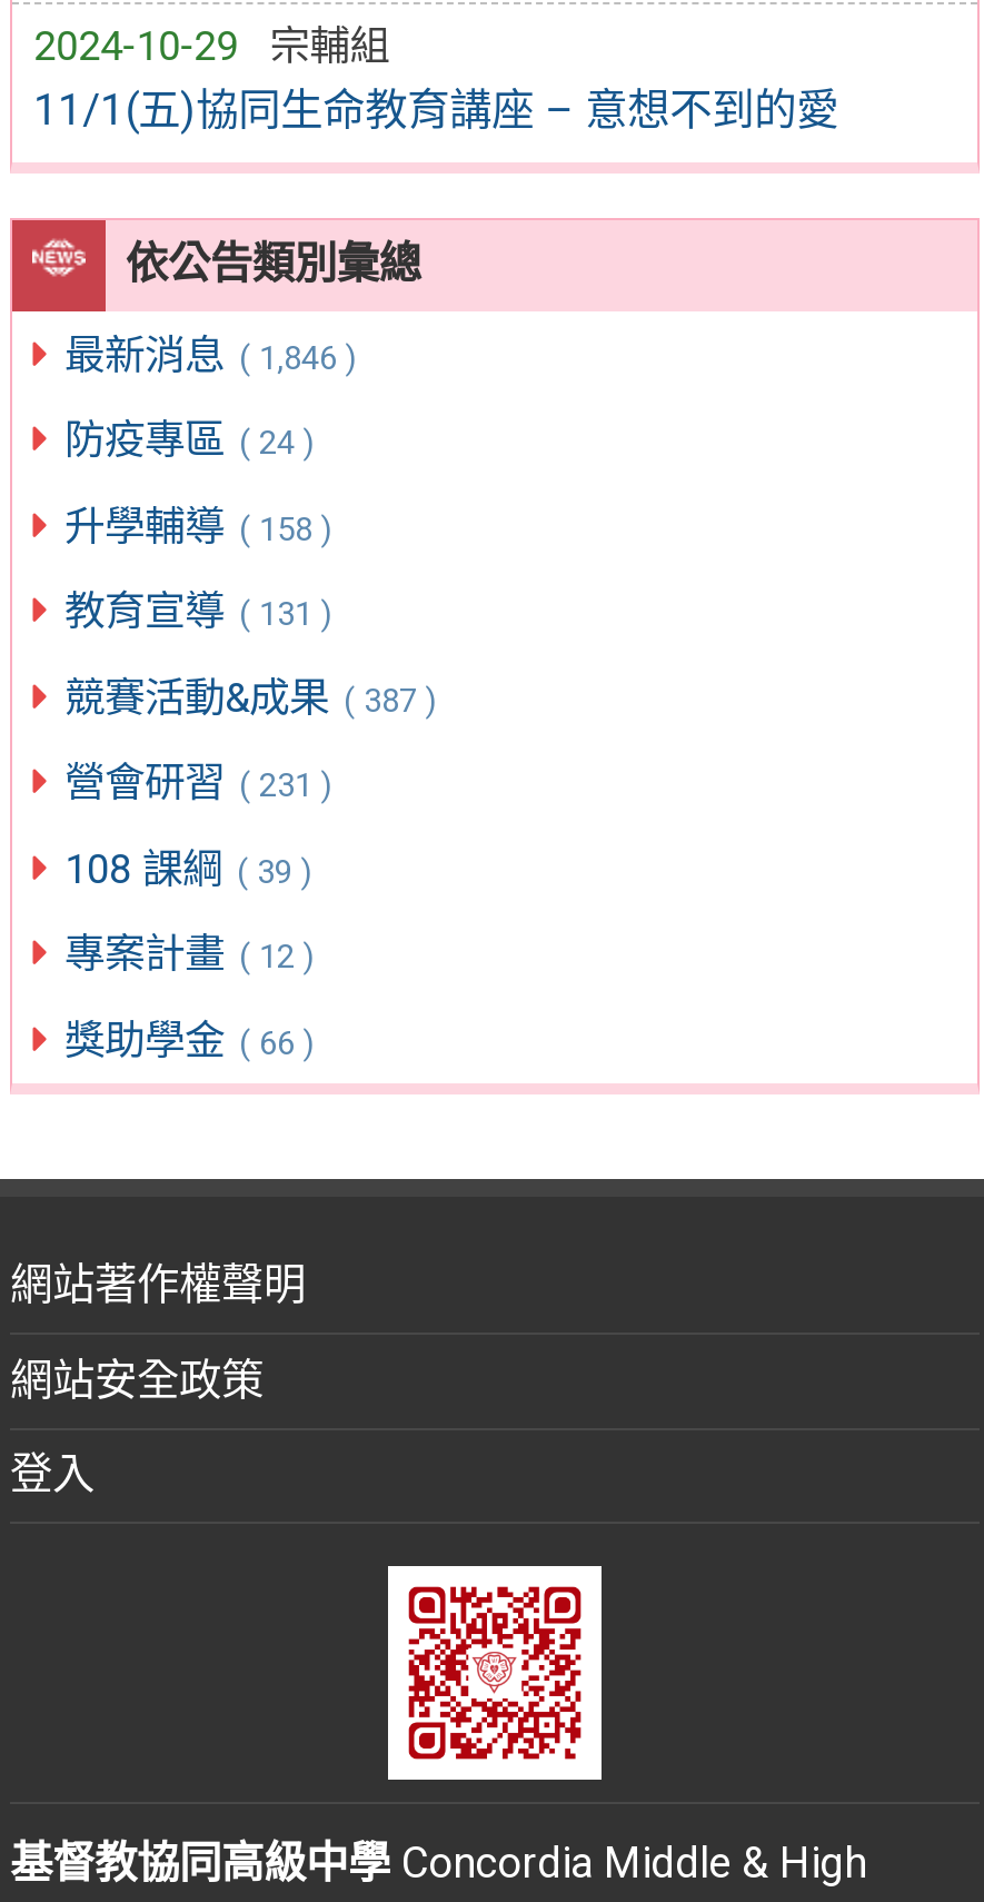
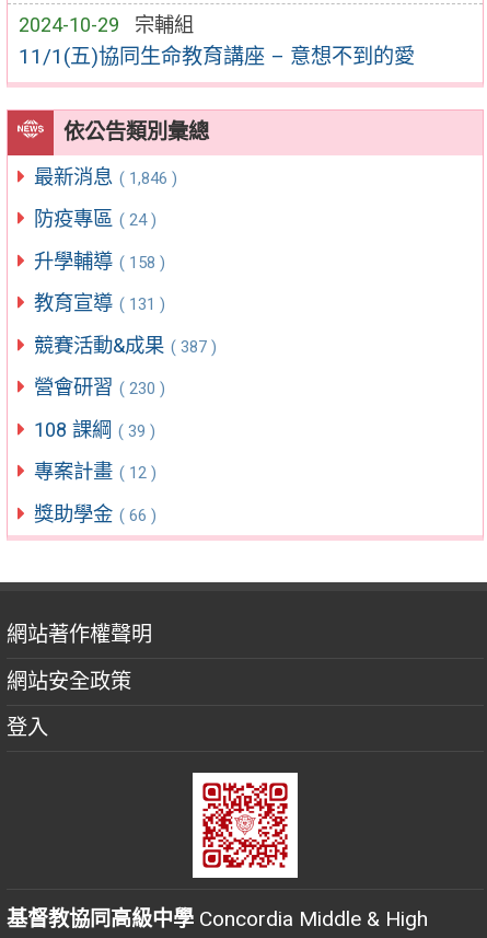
- 營會研習 ( 231 )
+ 營會研習 ( 230 )
